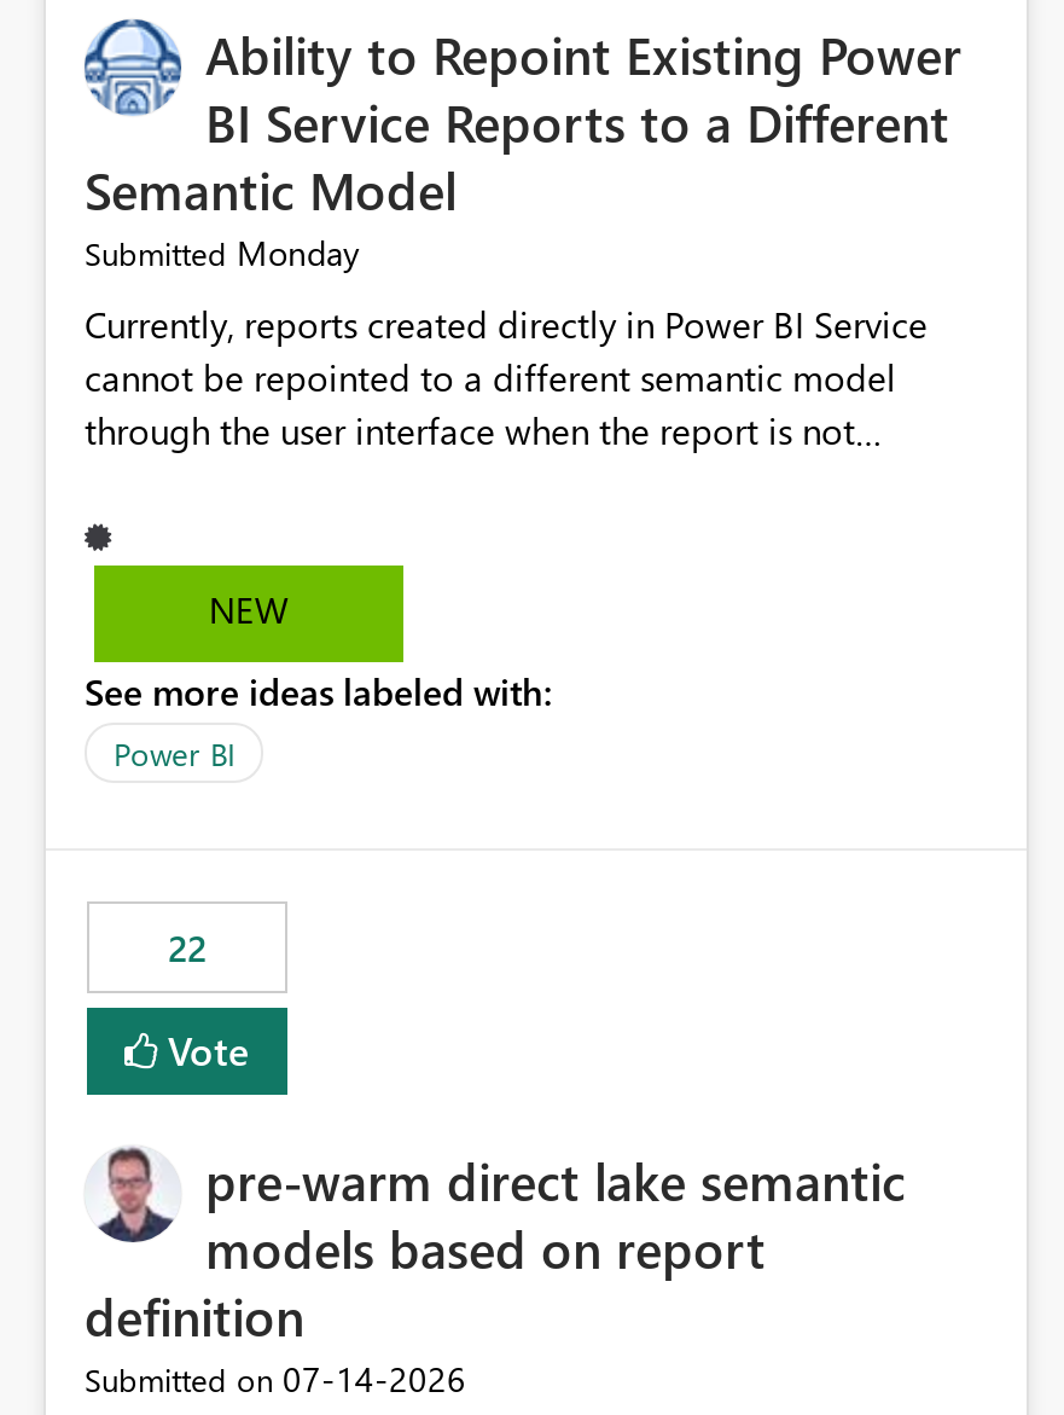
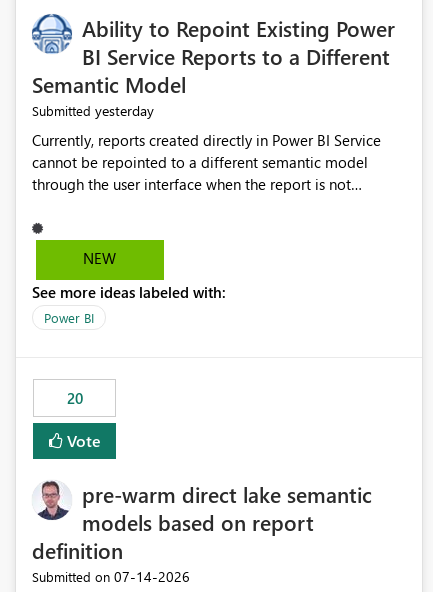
- Submitted Monday
+ Submitted yesterday

- 22
+ 20
